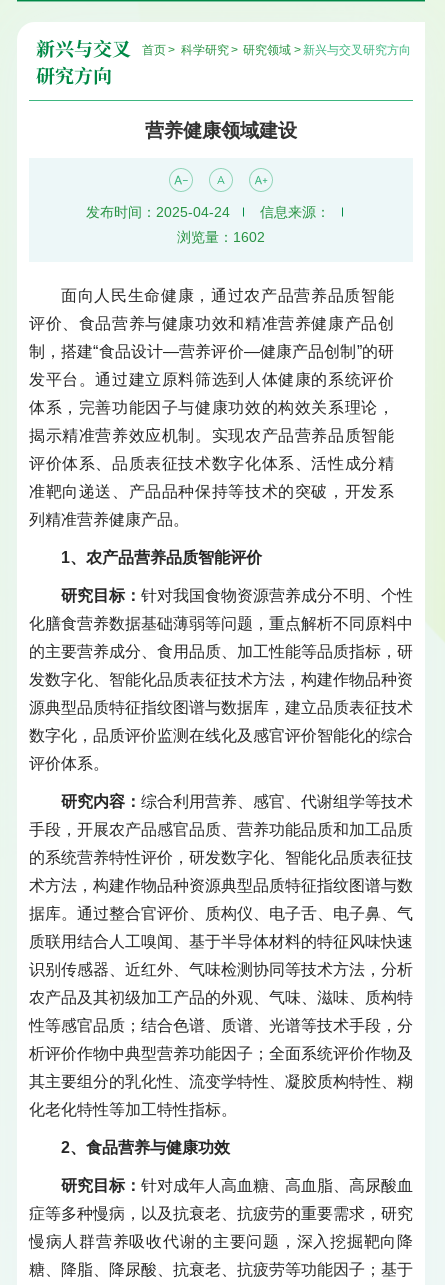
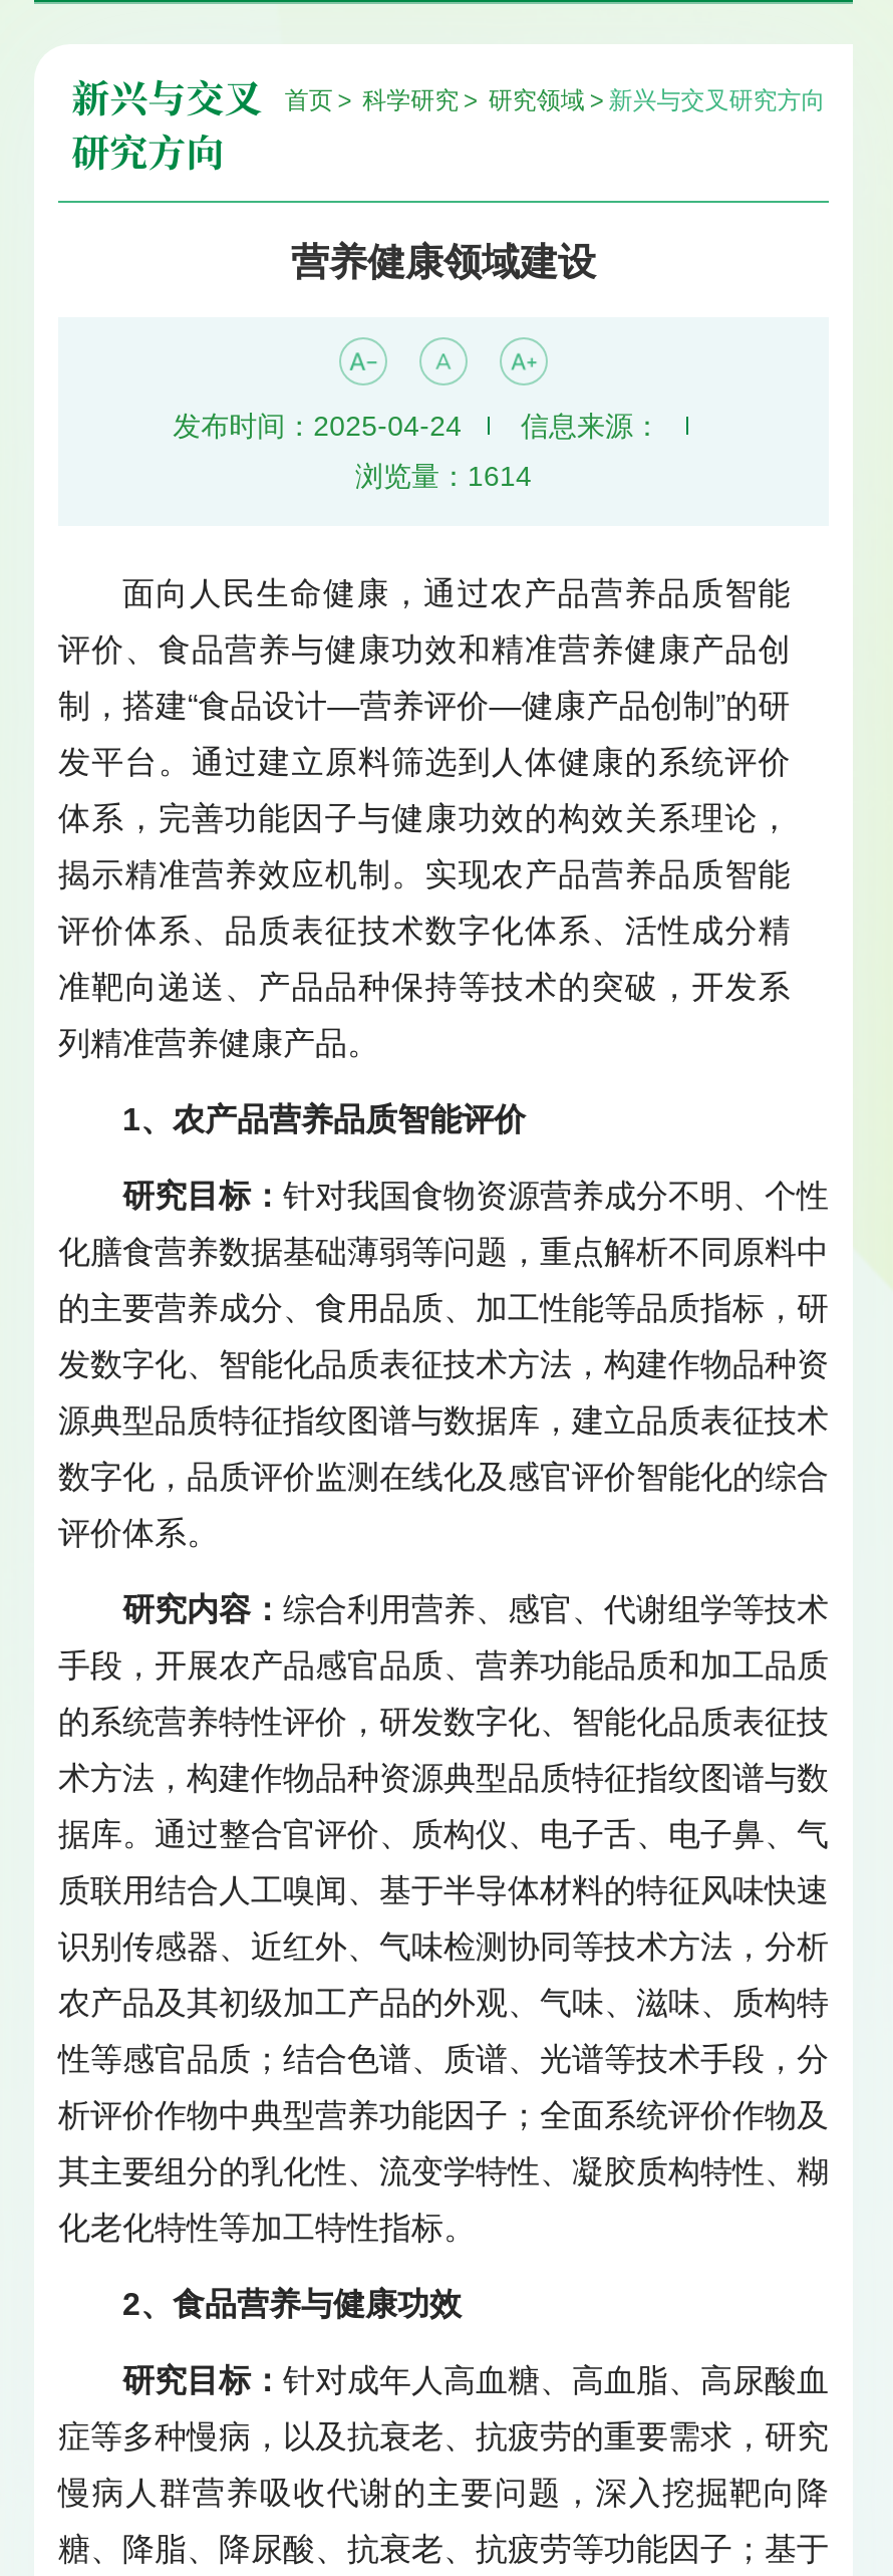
- 浏览量：1602
+ 浏览量：1614
